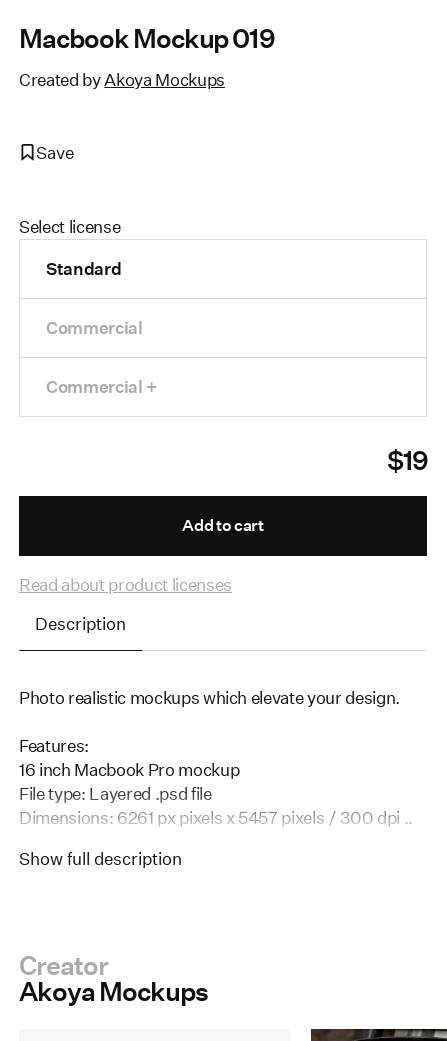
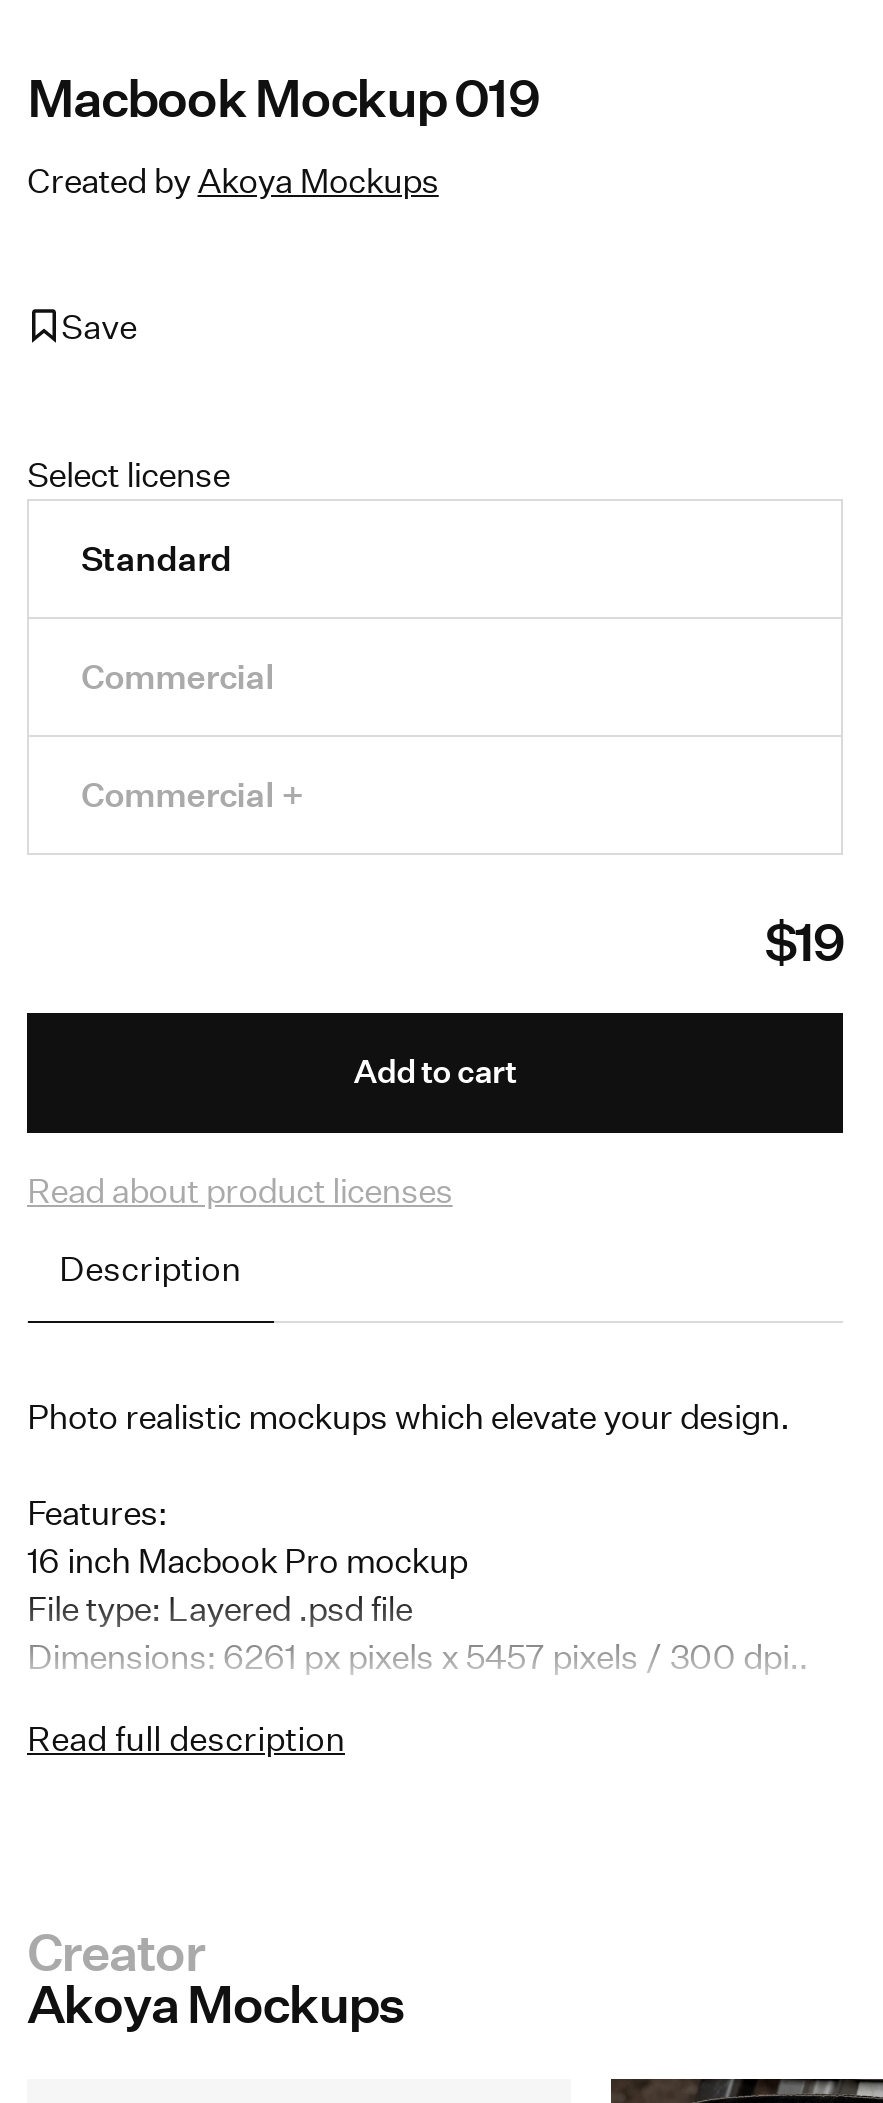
- Show full description
+ Read full description
